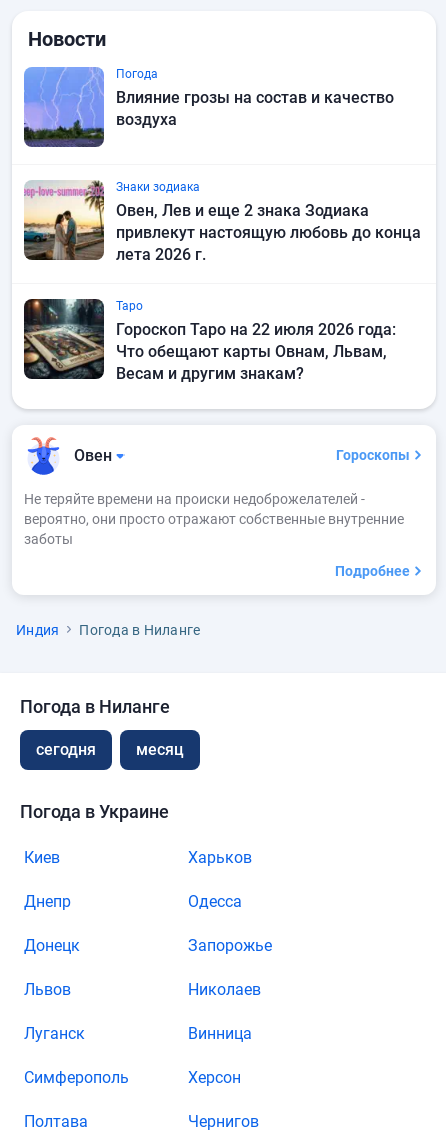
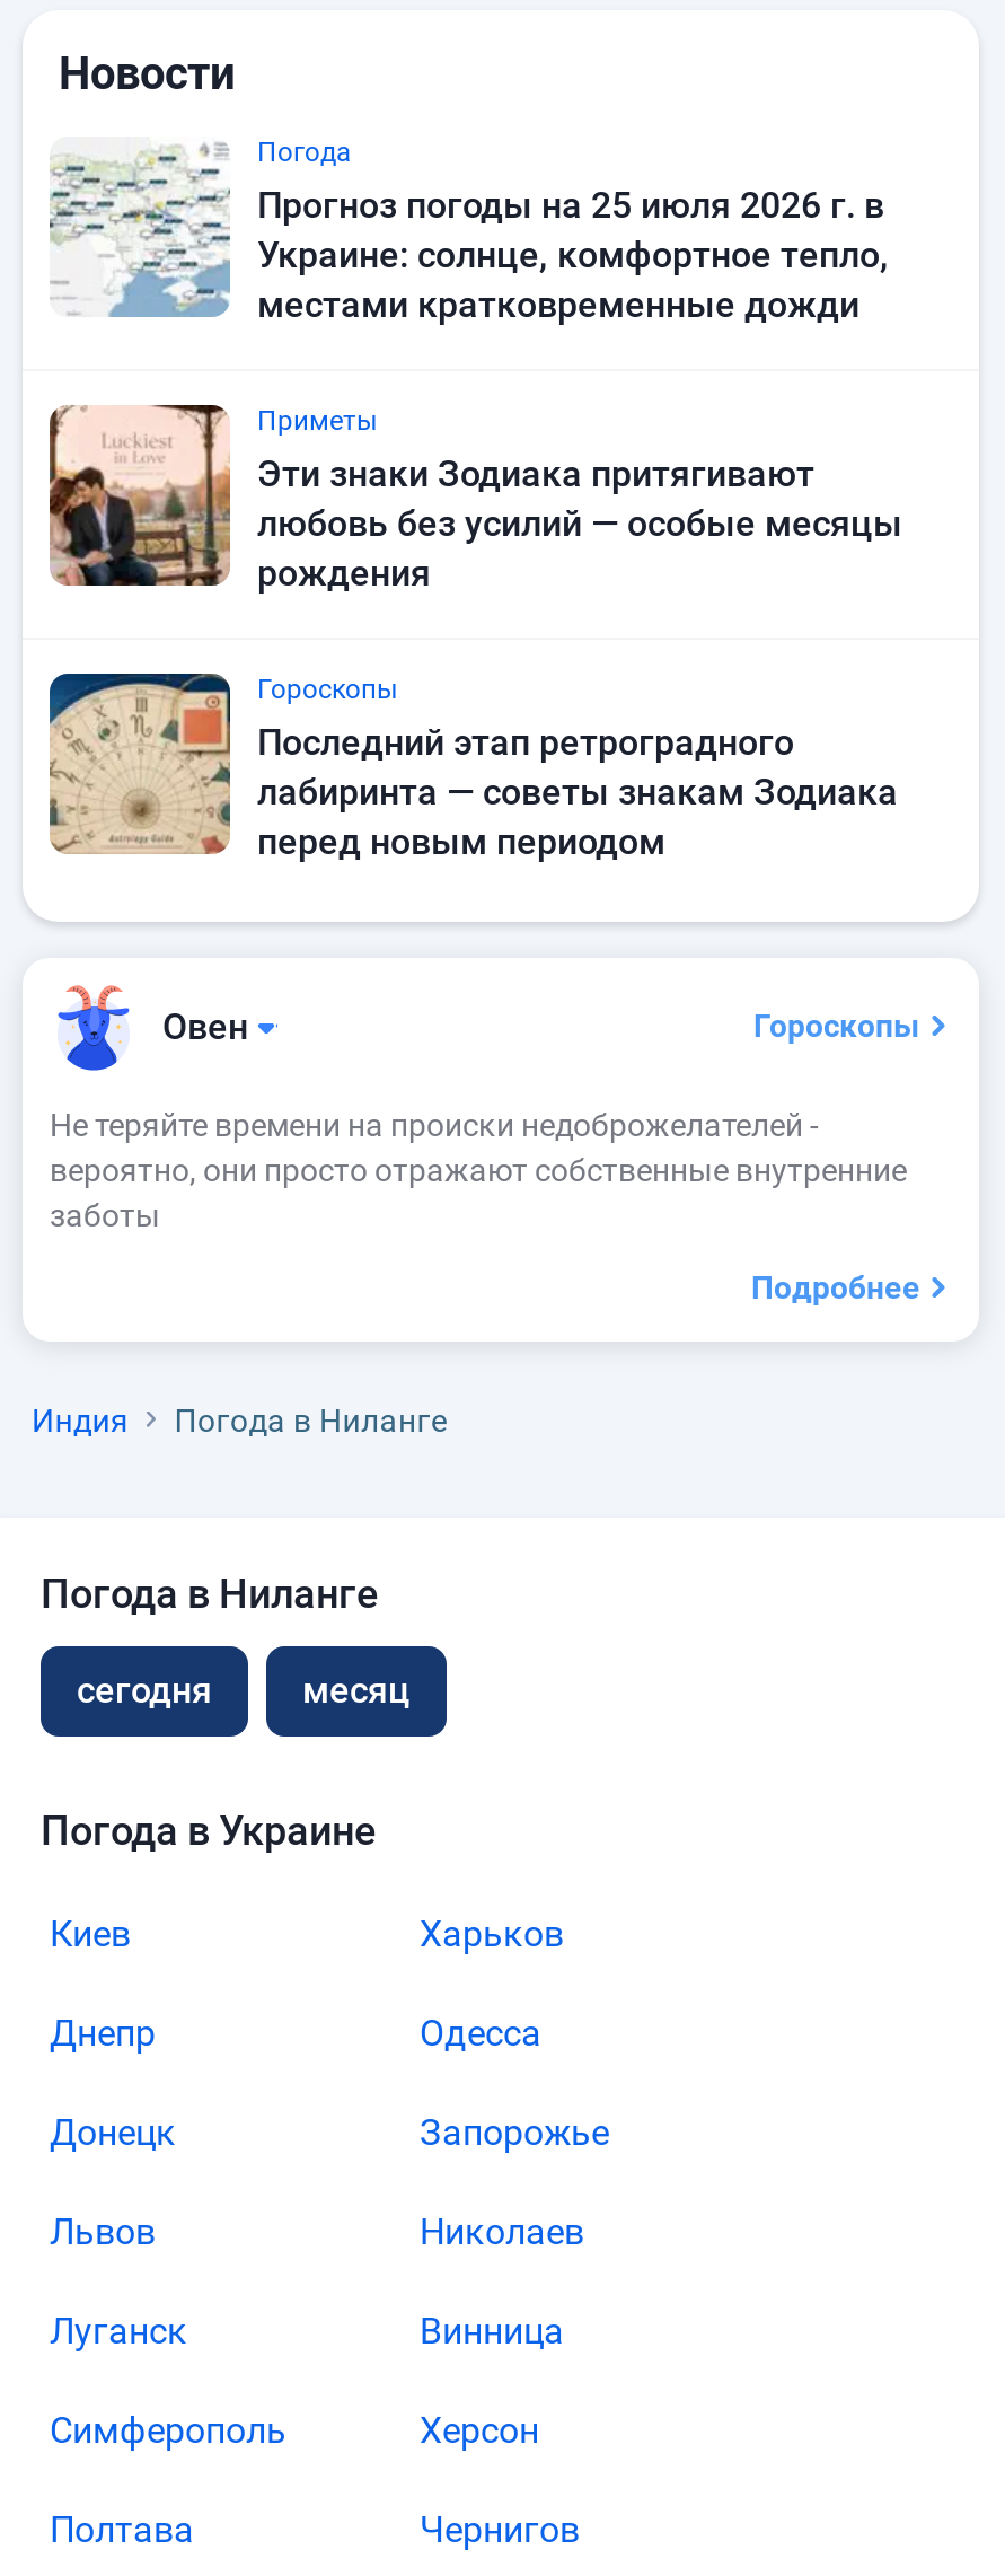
- [image]
- Влияние грозы на состав и качество
- воздуха
+ [image]
+ Прогноз погоды на 25 июля 2026 г. в
+ Украине: солнце, комфортное тепло,
+ местами кратковременные дожди

- [image]
- Знаки зодиака
- Овен, Лев и еще 2 знака Зодиака
- привлекут настоящую любовь до конца
- лета 2026 г.
+ [image]
+ Приметы
+ Эти знаки Зодиака притягивают
+ любовь без усилий — особые месяцы
+ рождения

- [image]
- Таро
- Гороскоп Таро на 22 июля 2026 года:
- Что обещают карты Овнам, Львам,
- Весам и другим знакам?
+ [image]
+ Гороскопы
+ Последний этап ретроградного
+ лабиринта — советы знакам Зодиака
+ перед новым периодом
